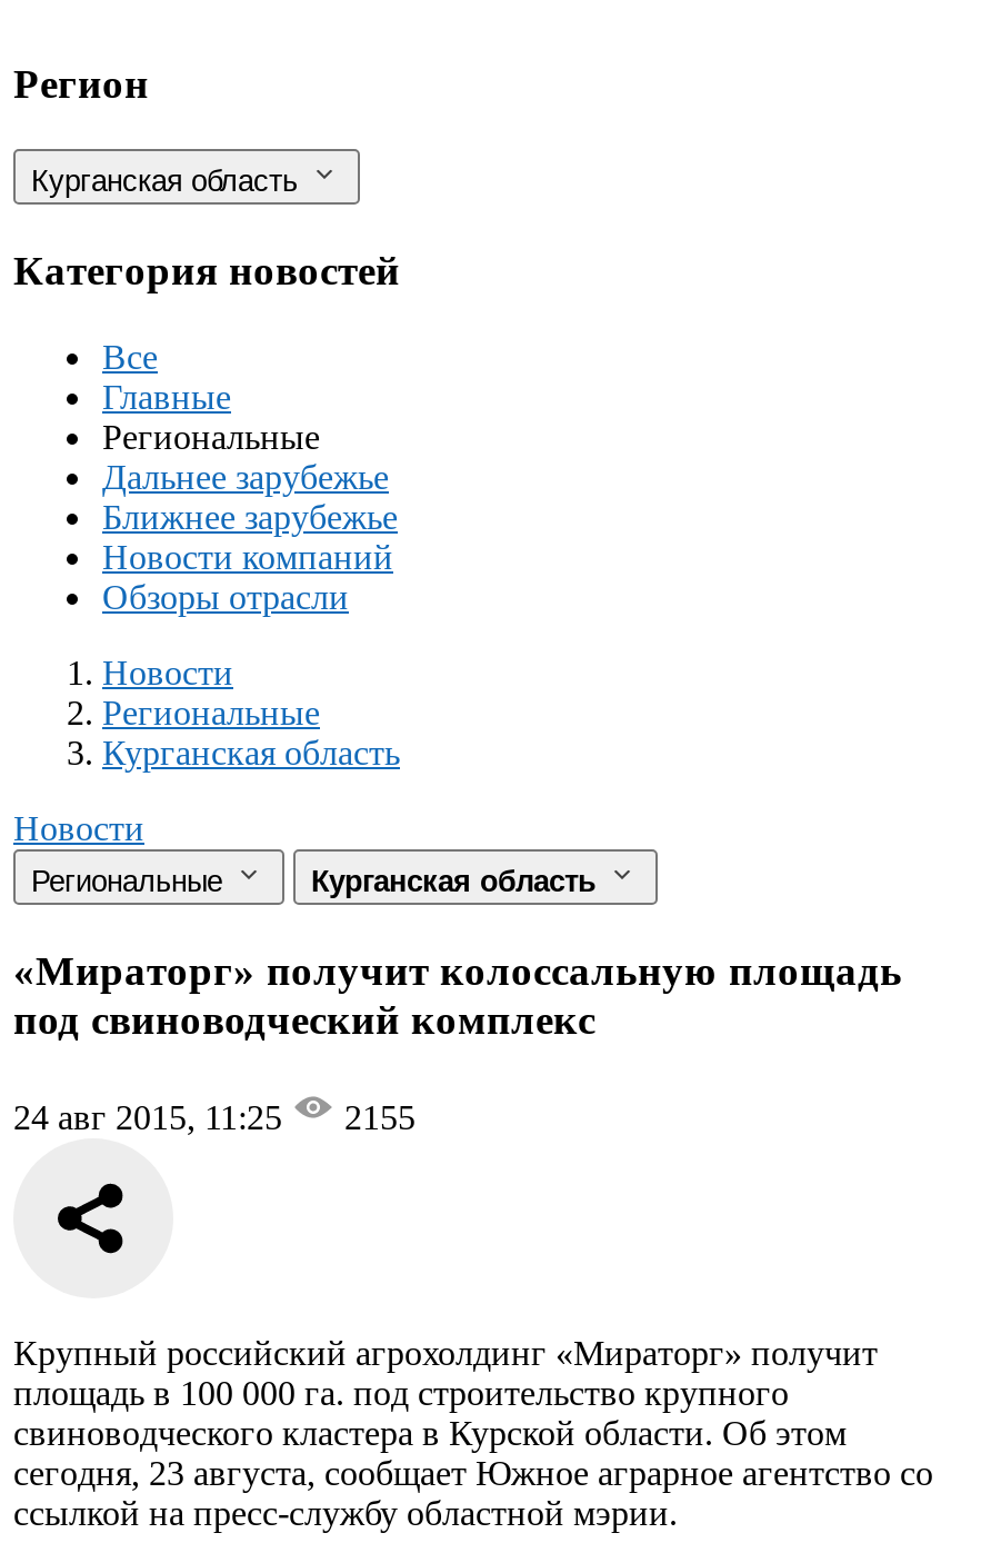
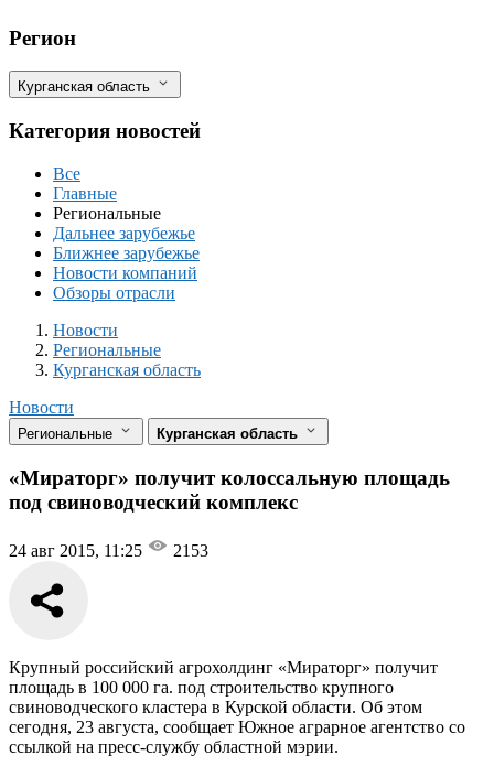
- 24 авг 2015, 11:25 2155
+ 24 авг 2015, 11:25 2153
